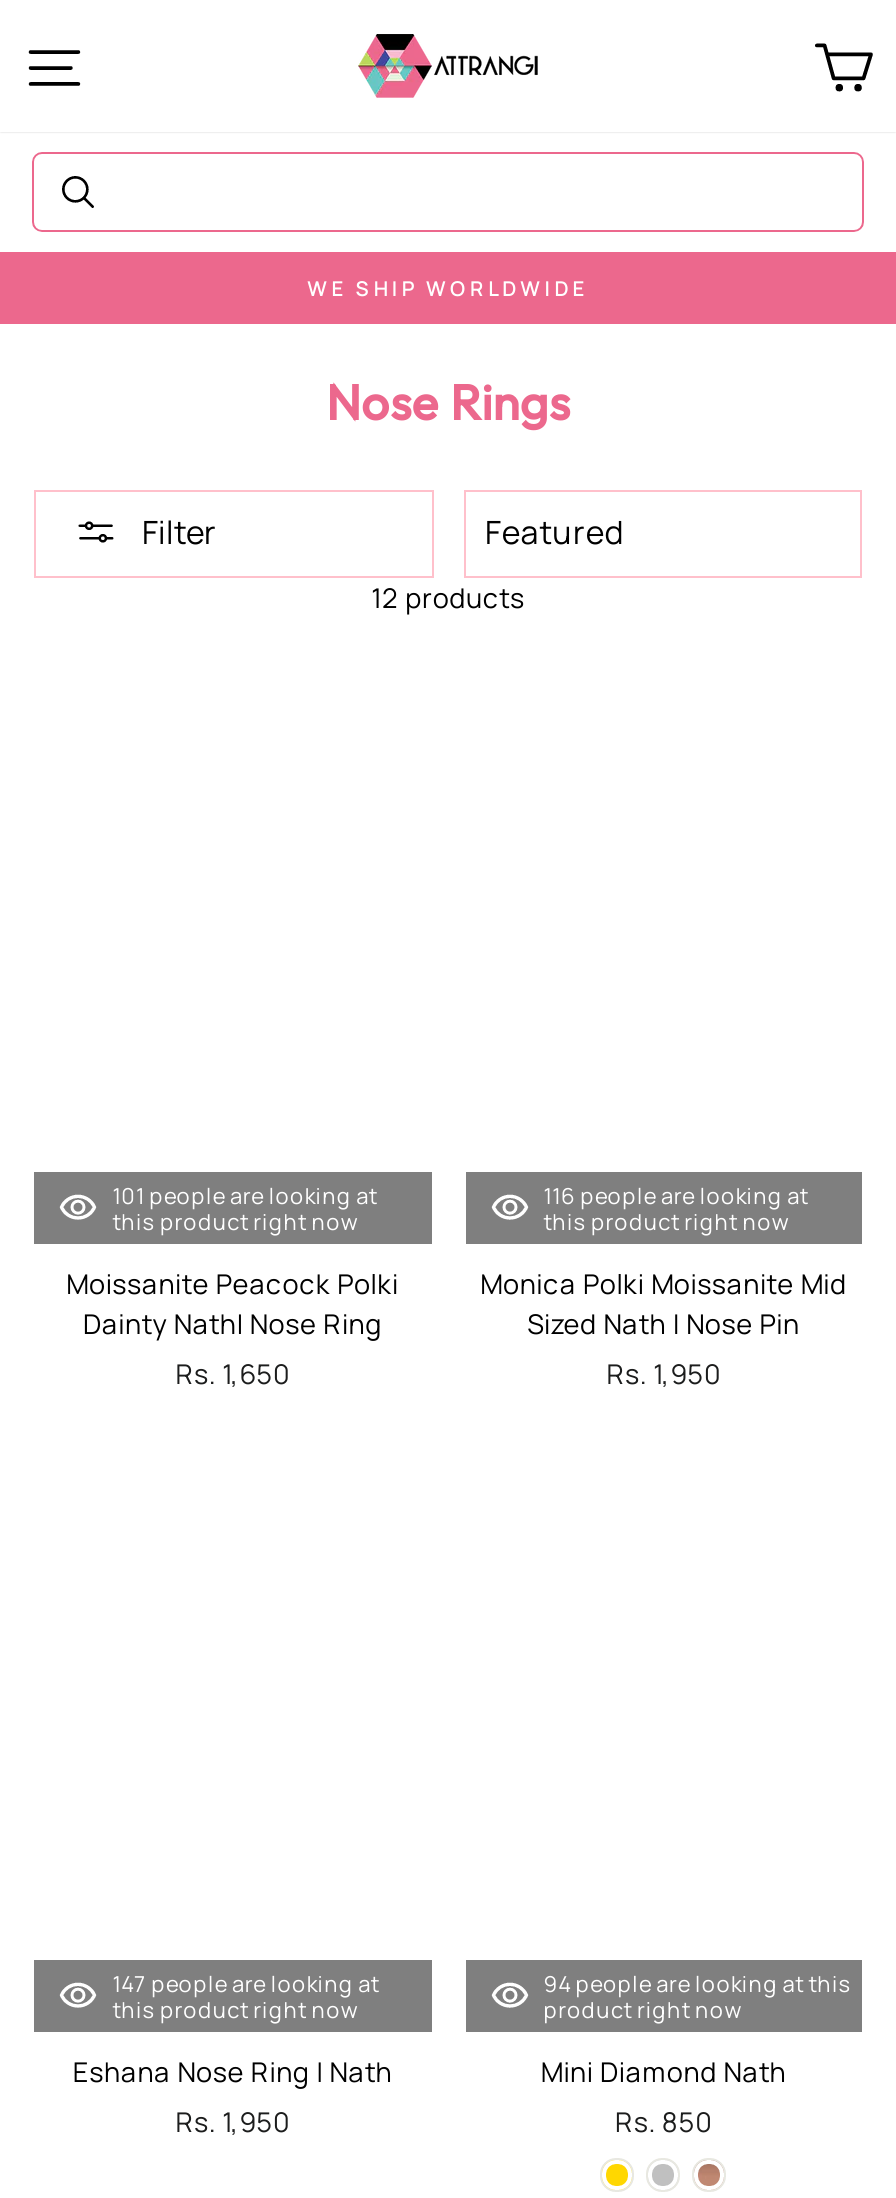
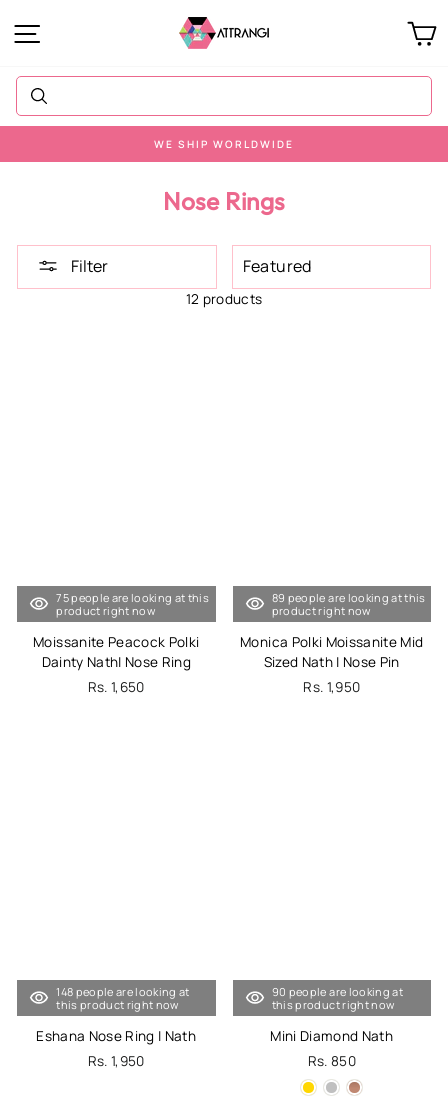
- 101 people are looking at
- this product right now
+ 75 people are looking at this
+ product right now

- 116 people are looking at
- this product right now
+ 89 people are looking at this
+ product right now

- 147 people are looking at
+ 148 people are looking at

- 94 people are looking at this
- product right now
+ 90 people are looking at
+ this product right now
